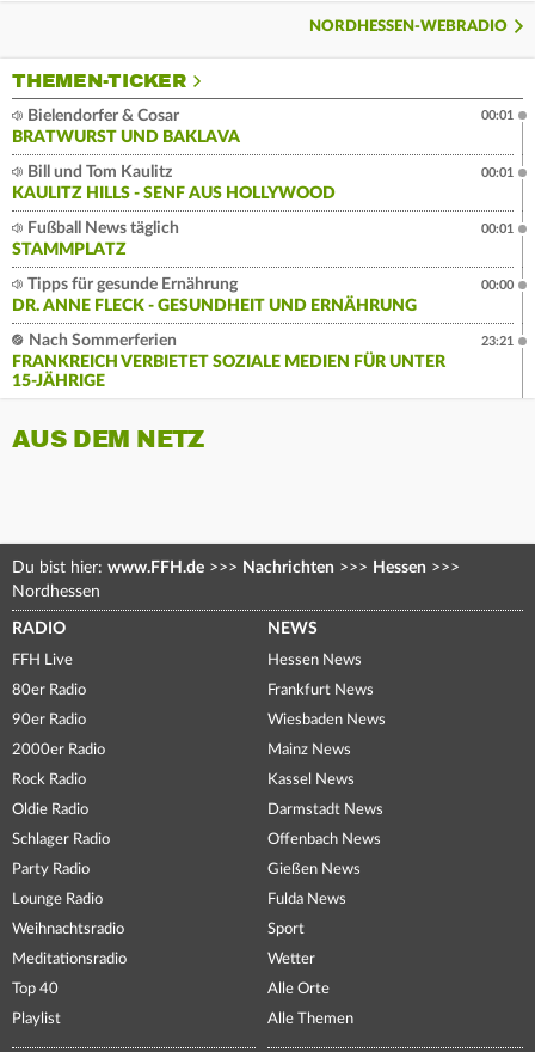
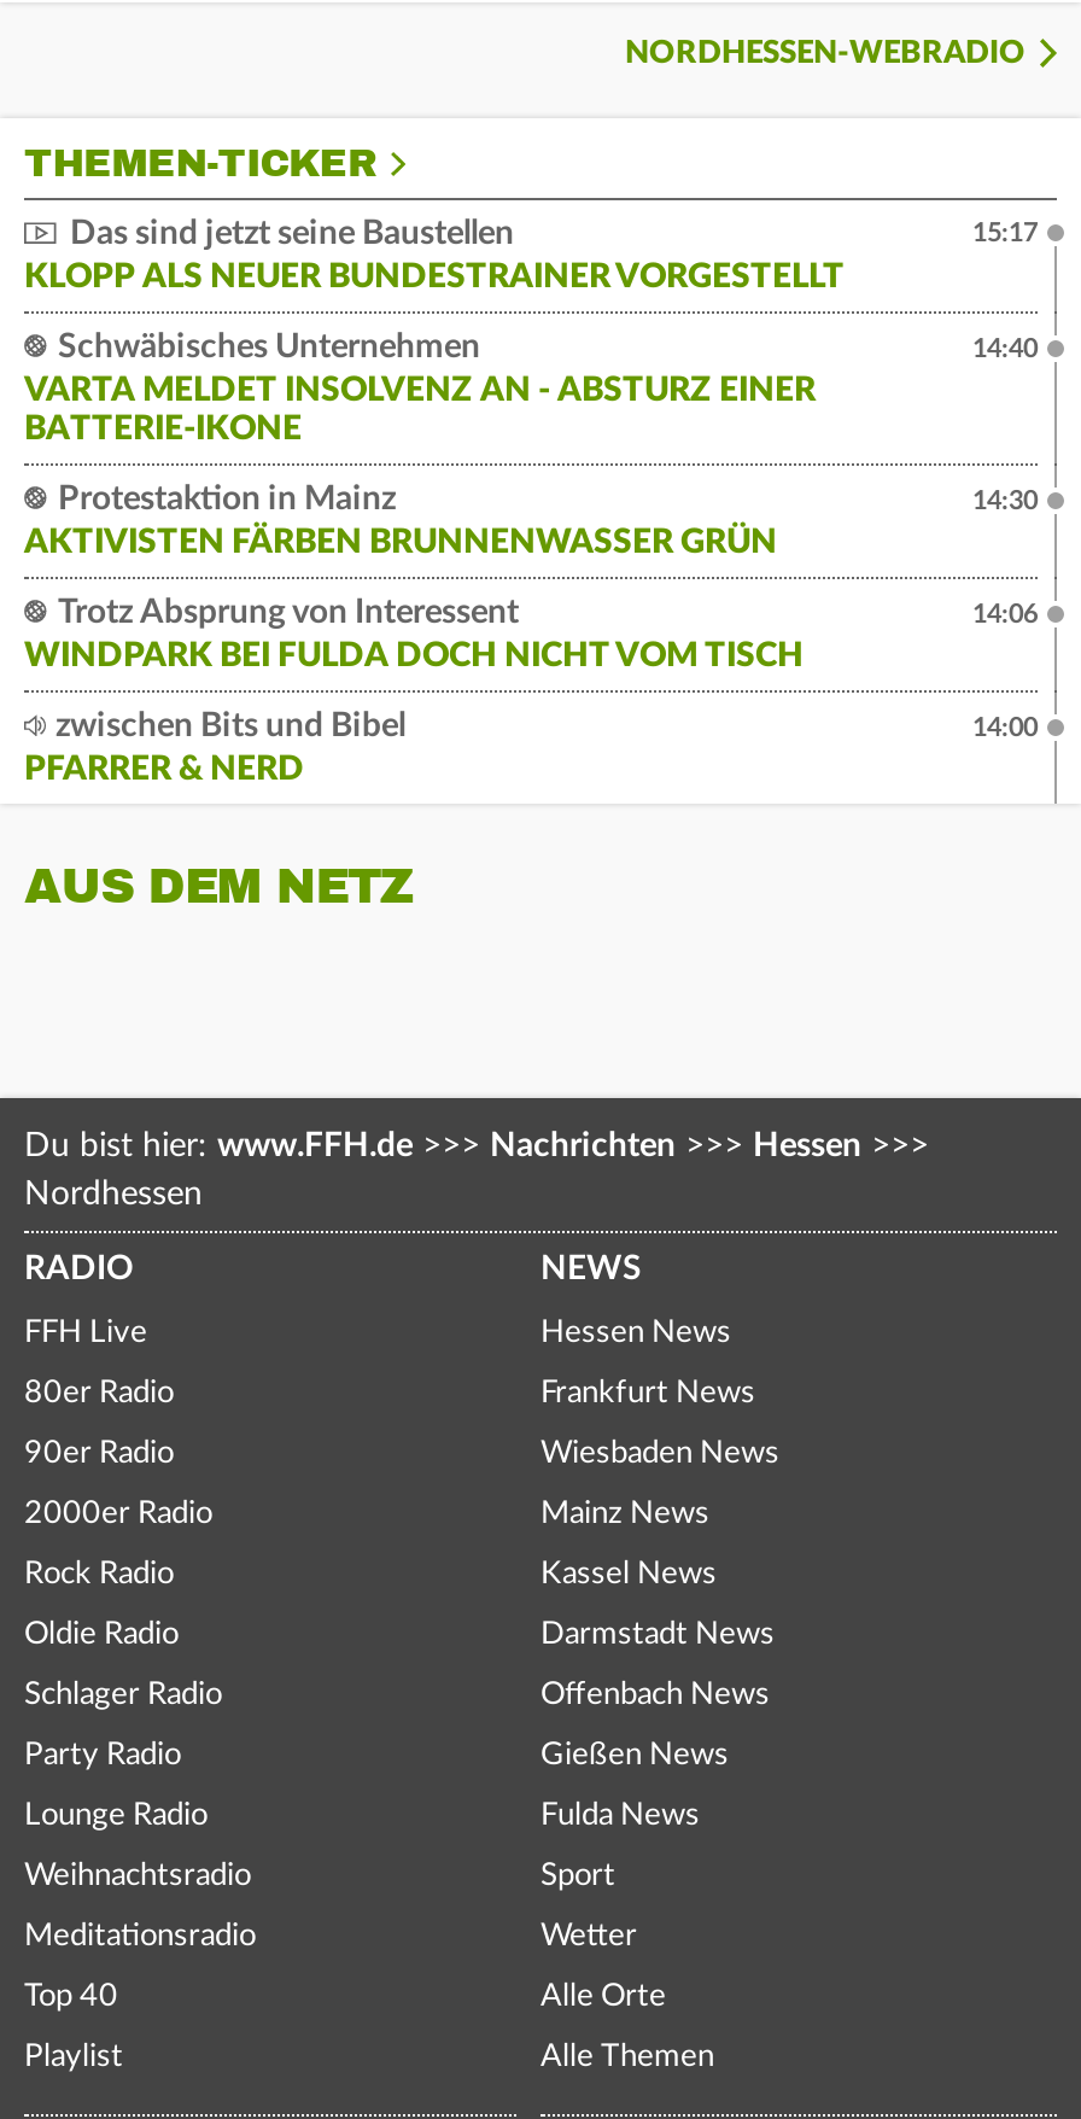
- Bielendorfer & Cosar
- BRATWURST UND BAKLAVA
+ Das sind jetzt seine Baustellen
+ KLOPP ALS NEUER BUNDESTRAINER VORGESTELLT

- 00:01
+ 15:17

- Bill und Tom Kaulitz
- KAULITZ HILLS - SENF AUS HOLLYWOOD
+ Schwäbisches Unternehmen
+ VARTA MELDET INSOLVENZ AN - ABSTURZ EINER
+ BATTERIE-IKONE

- 00:01
+ 14:40

- Fußball News täglich
- STAMMPLATZ
+ Protestaktion in Mainz
+ AKTIVISTEN FÄRBEN BRUNNENWASSER GRÜN

- 00:01
+ 14:30

- Tipps für gesunde Ernährung
- DR. ANNE FLECK - GESUNDHEIT UND ERNÄHRUNG
+ Trotz Absprung von Interessent
+ WINDPARK BEI FULDA DOCH NICHT VOM TISCH

- 00:00
+ 14:06

- Nach Sommerferien
- FRANKREICH VERBIETET SOZIALE MEDIEN FÜR UNTER
- 15-JÄHRIGE
+ zwischen Bits und Bibel
+ PFARRER & NERD

- 23:21
+ 14:00
